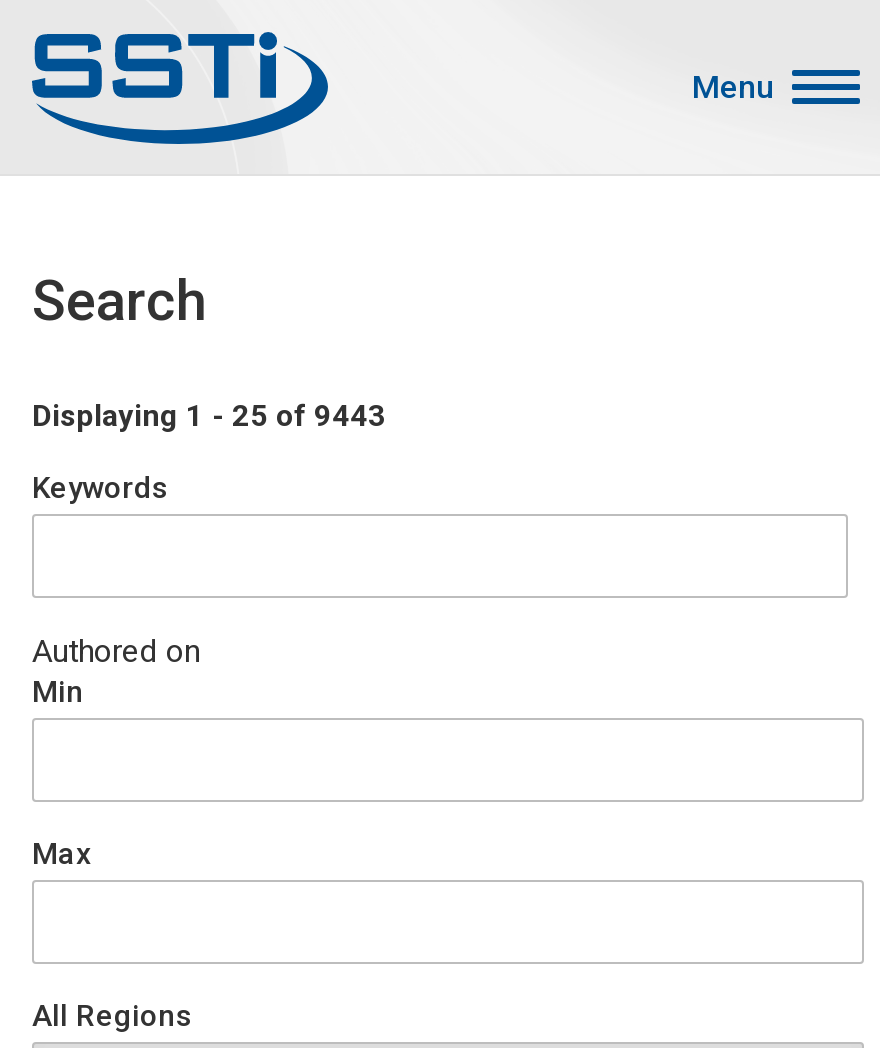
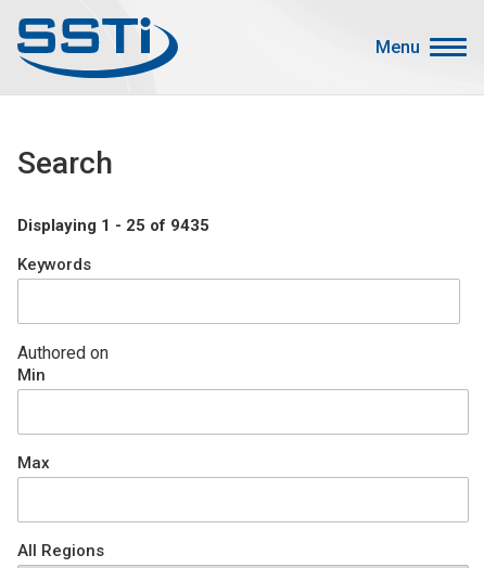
- Displaying 1 - 25 of 9443
+ Displaying 1 - 25 of 9435
